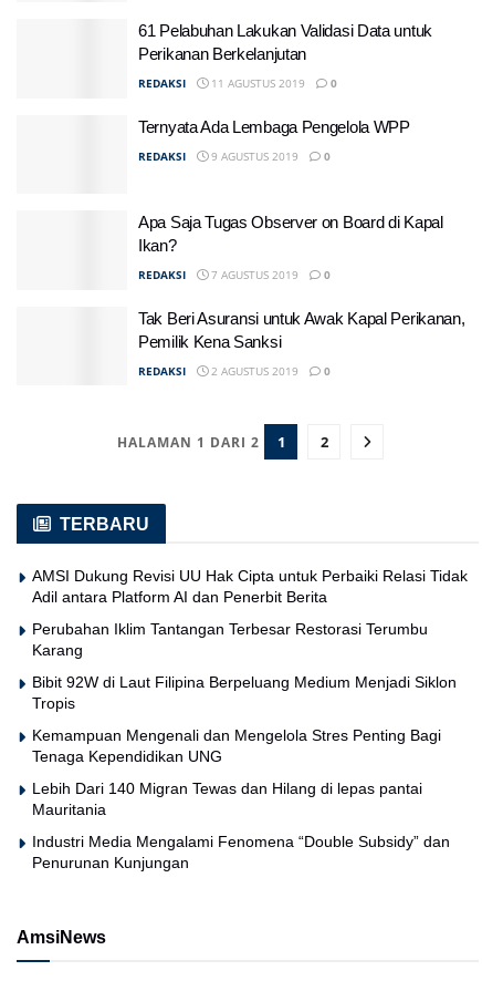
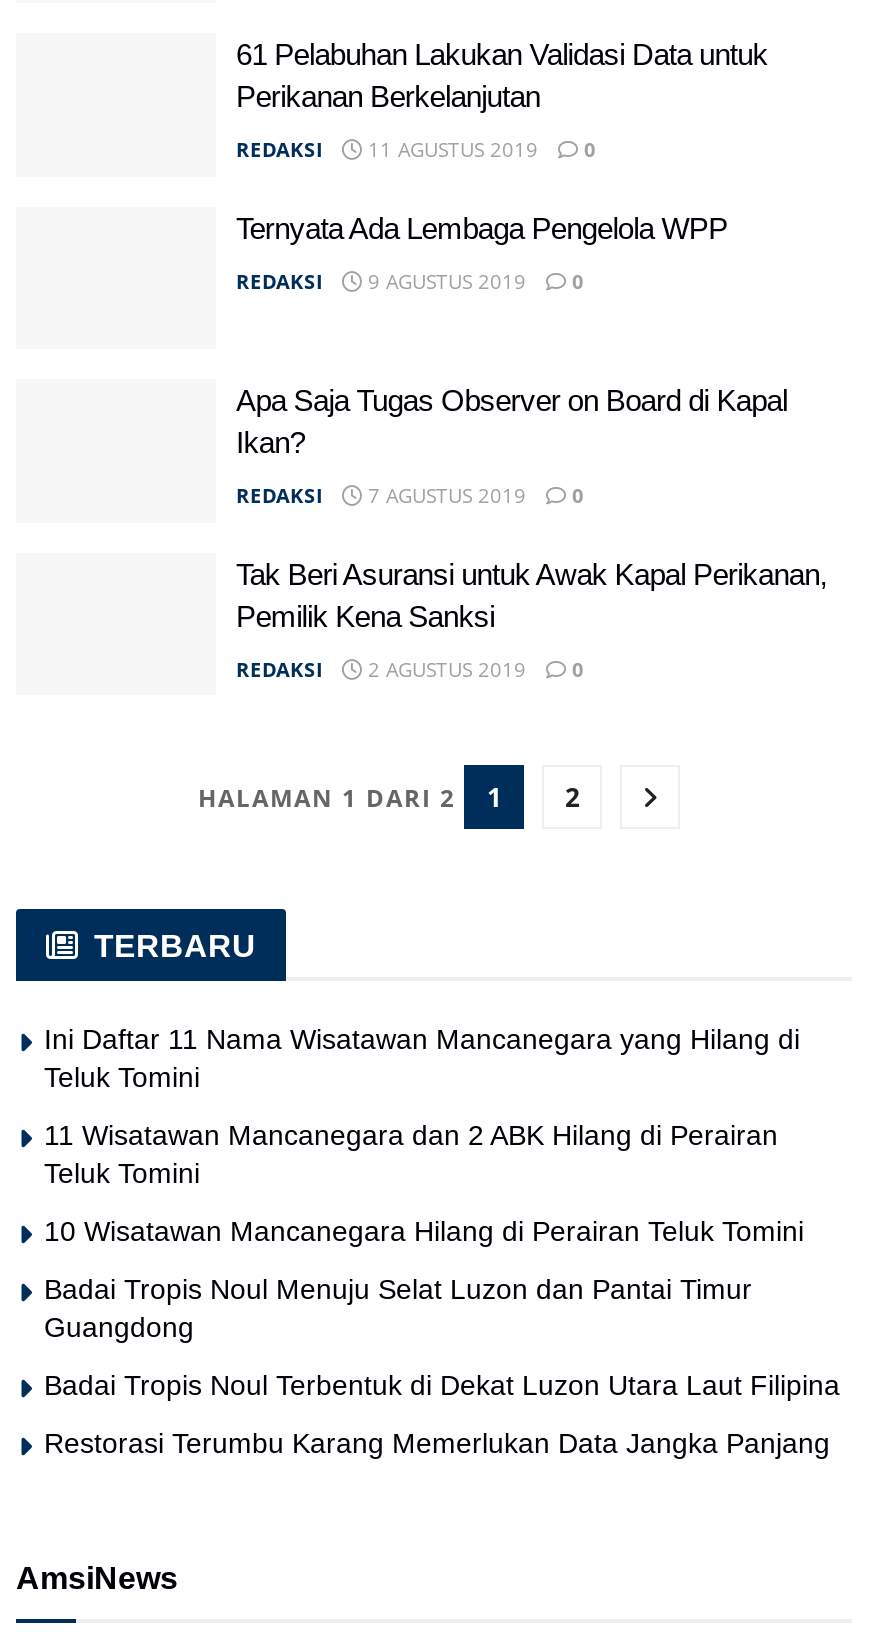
- AMSI Dukung Revisi UU Hak Cipta untuk Perbaiki Relasi Tidak
- Adil antara Platform AI dan Penerbit Berita
+ Ini Daftar 11 Nama Wisatawan Mancanegara yang Hilang di
+ Teluk Tomini

- Perubahan Iklim Tantangan Terbesar Restorasi Terumbu
- Karang
+ 11 Wisatawan Mancanegara dan 2 ABK Hilang di Perairan
+ Teluk Tomini

- Bibit 92W di Laut Filipina Berpeluang Medium Menjadi Siklon
- Tropis
+ 10 Wisatawan Mancanegara Hilang di Perairan Teluk Tomini

- Kemampuan Mengenali dan Mengelola Stres Penting Bagi
- Tenaga Kependidikan UNG
+ Badai Tropis Noul Menuju Selat Luzon dan Pantai Timur
+ Guangdong

- Lebih Dari 140 Migran Tewas dan Hilang di lepas pantai
- Mauritania
+ Badai Tropis Noul Terbentuk di Dekat Luzon Utara Laut Filipina

- Industri Media Mengalami Fenomena “Double Subsidy” dan
- Penurunan Kunjungan
+ Restorasi Terumbu Karang Memerlukan Data Jangka Panjang
